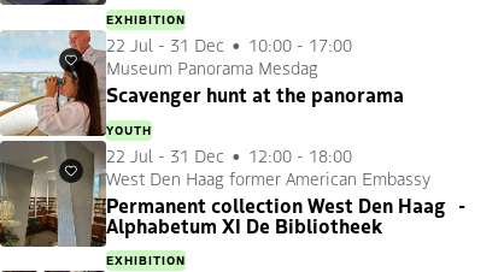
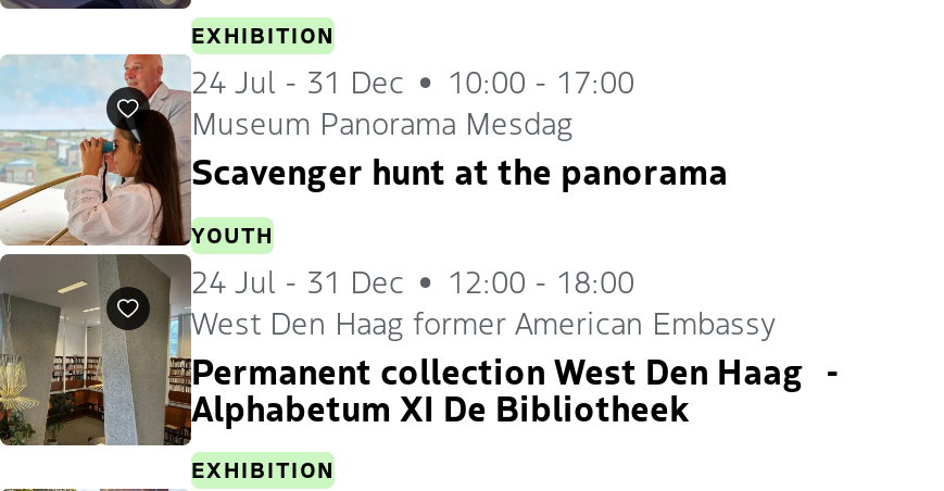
- 22 Jul - 31 Dec 10:00 - 17:00
+ 24 Jul - 31 Dec 10:00 - 17:00

- 22 Jul - 31 Dec 12:00 - 18:00
+ 24 Jul - 31 Dec 12:00 - 18:00
